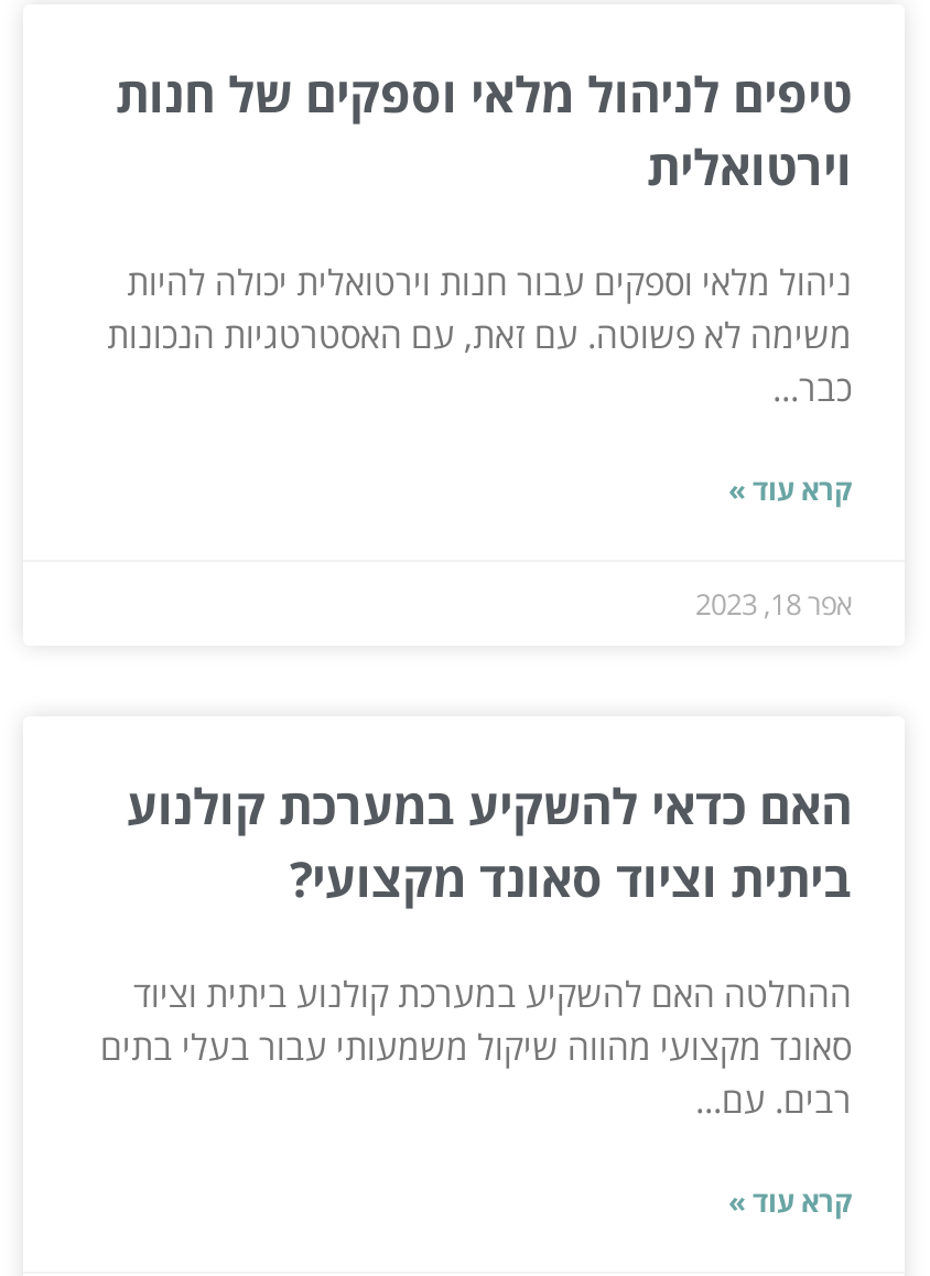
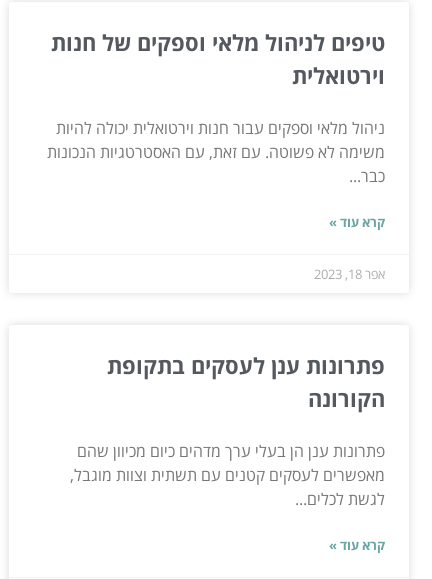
- האם כדאי להשקיע במערכת קולנוע
- ביתית וציוד סאונד מקצועי?
+ פתרונות ענן לעסקים בתקופת
+ הקורונה

- ההחלטה האם להשקיע במערכת קולנוע ביתית וציוד
- סאונד מקצועי מהווה שיקול משמעותי עבור בעלי בתים
- רבים. עם...
+ פתרונות ענן הן בעלי ערך מדהים כיום מכיוון שהם
+ מאפשרים לעסקים קטנים עם תשתית וצוות מוגבל,
+ לגשת לכלים...
